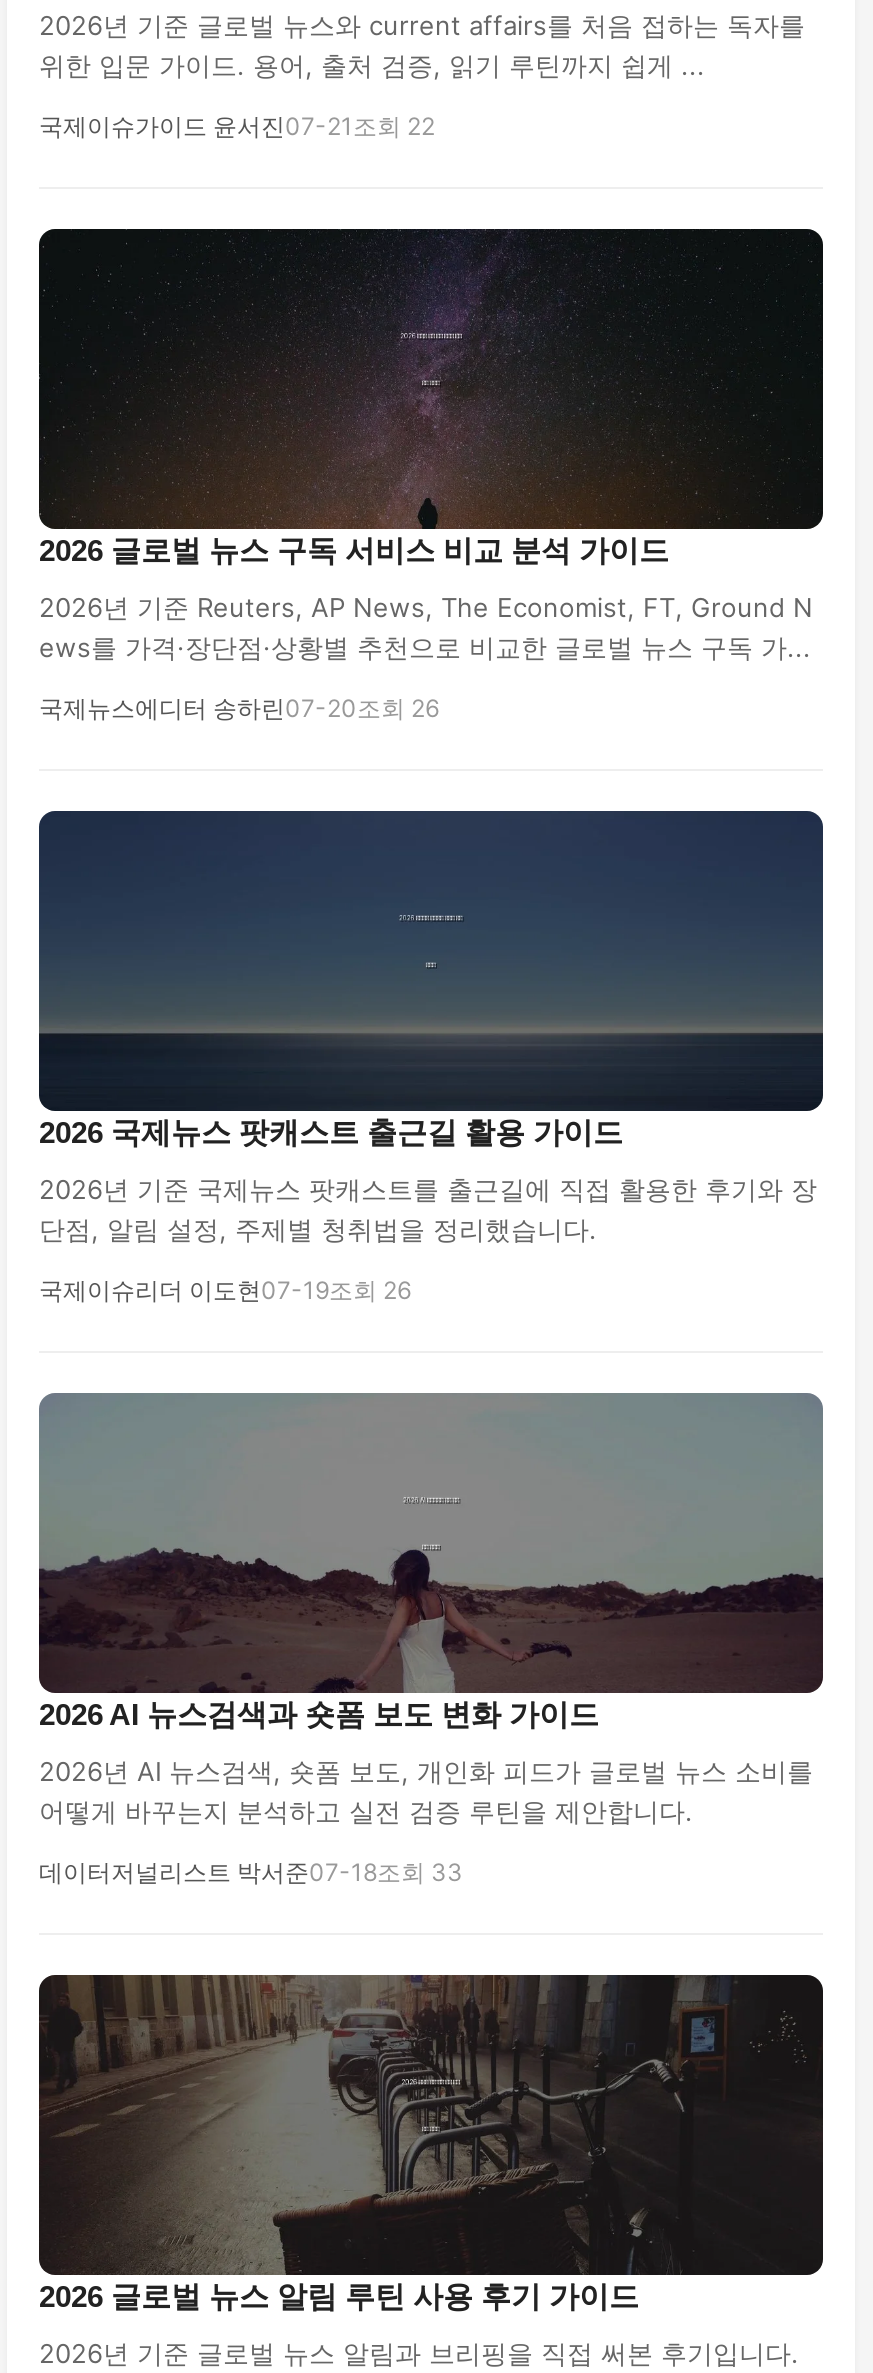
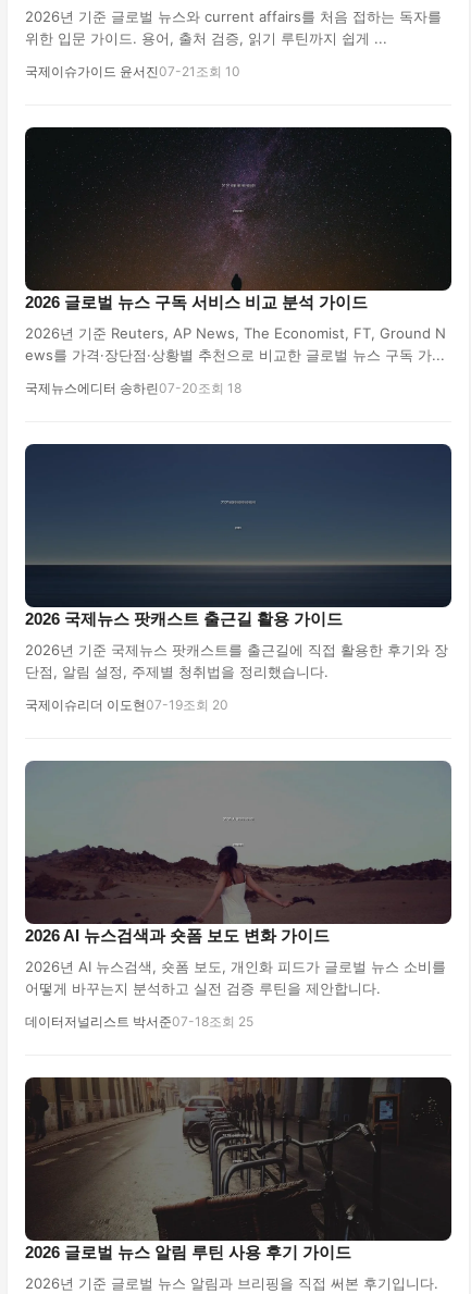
- 국제이슈가이드 윤서진 07-21 조회 22
+ 국제이슈가이드 윤서진 07-21 조회 10

- 국제뉴스에디터 송하린 07-20조회 26
+ 국제뉴스에디터 송하린 07-20조회 18

- 국제이슈리더 이도현 07-19조회 26
+ 국제이슈리더 이도현 07-19조회 20

- 데이터저널리스트 박서준07-18조회 33
+ 데이터저널리스트 박서준07-18조회 25
